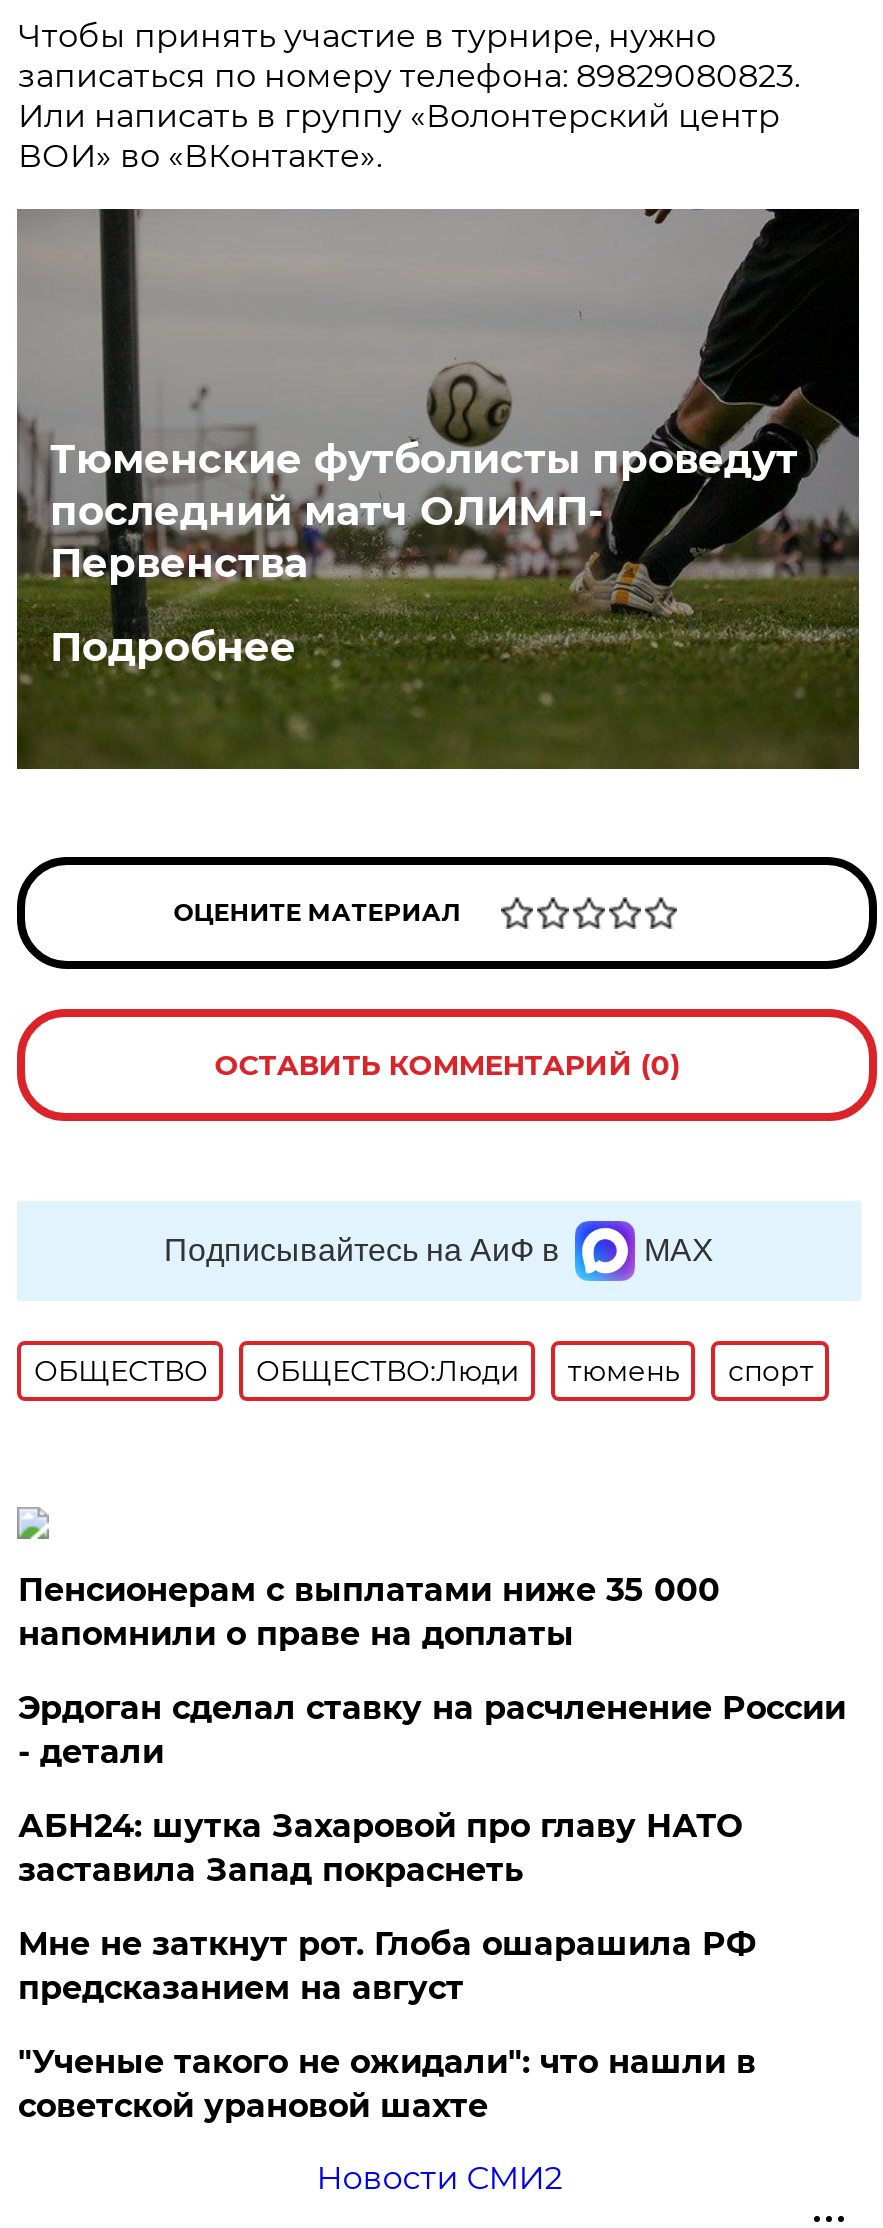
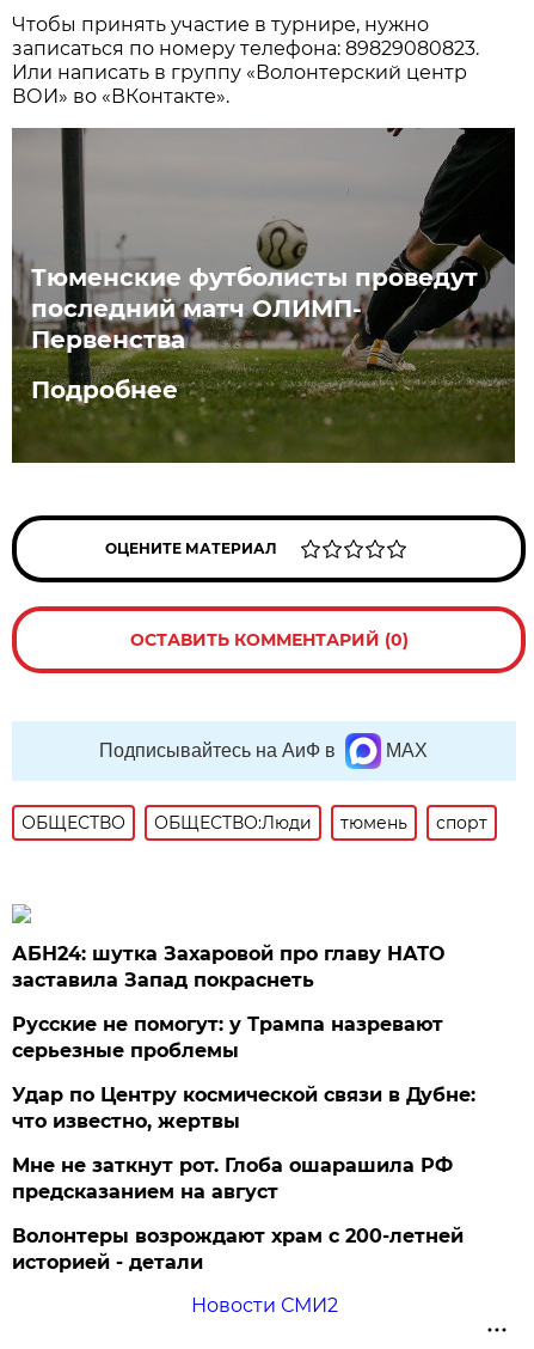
- Пенсионерам с выплатами ниже 35 000
- напомнили о праве на доплаты
- Эрдоган сделал ставку на расчленение России
- - детали

moved up: АБН24: шутка Захаровой про главу НАТО | заставила Запад покраснеть

+ Русские не помогут: у Трампа назревают
+ серьезные проблемы
+ Удар по Центру космической связи в Дубне:
+ что известно, жертвы

- "Ученые такого не ожидали": что нашли в
- советской урановой шахте
+ Волонтеры возрождают храм с 200-летней
+ историей - детали
